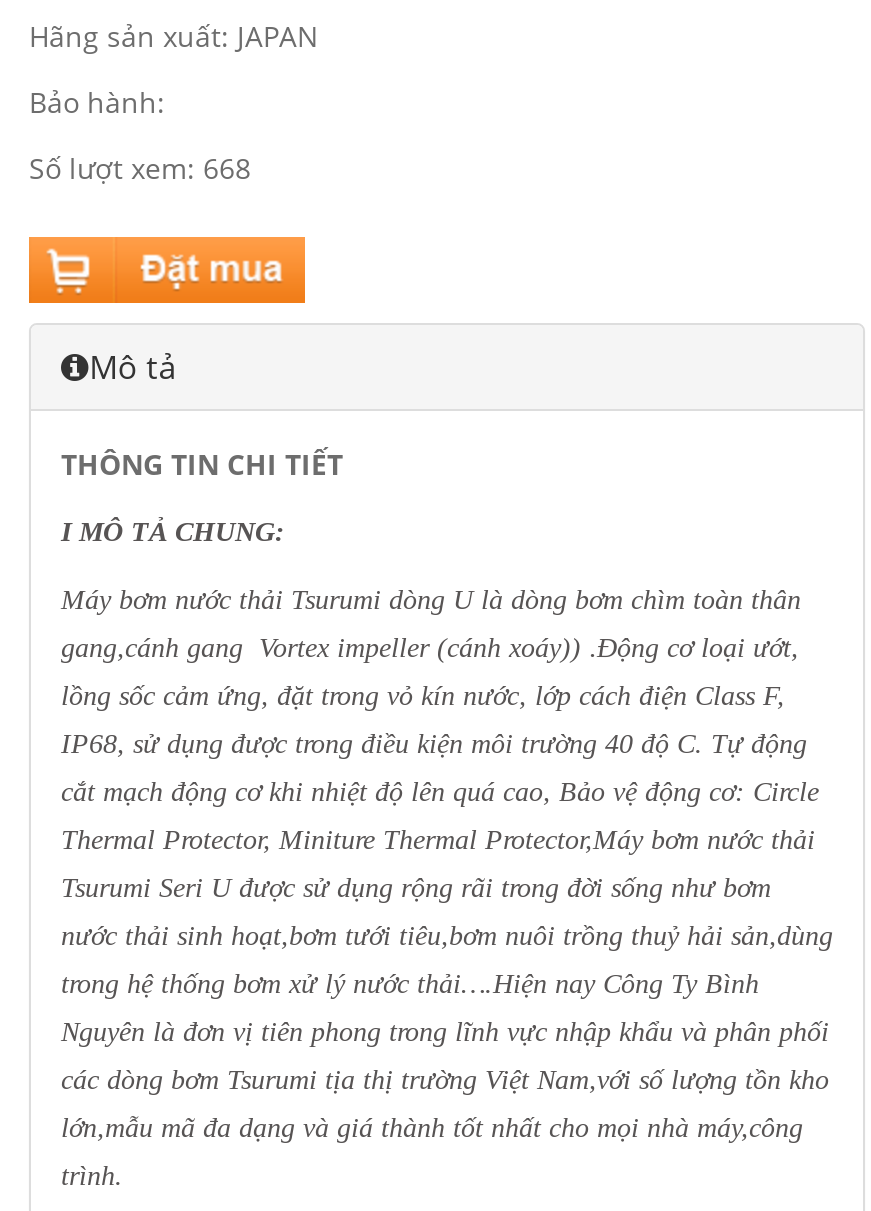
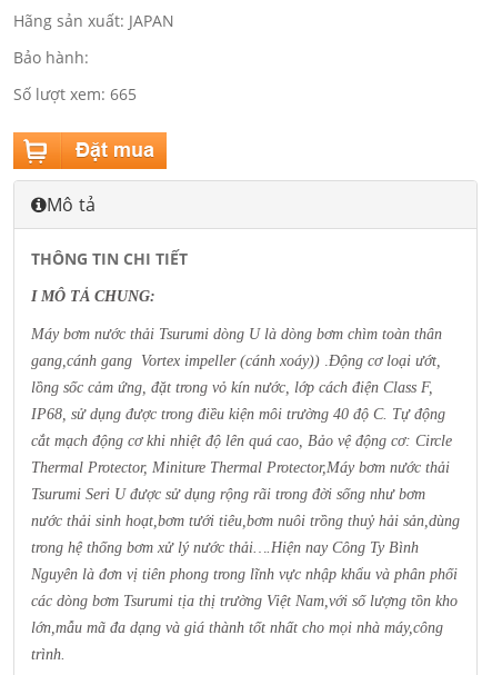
- Số lượt xem: 668
+ Số lượt xem: 665
